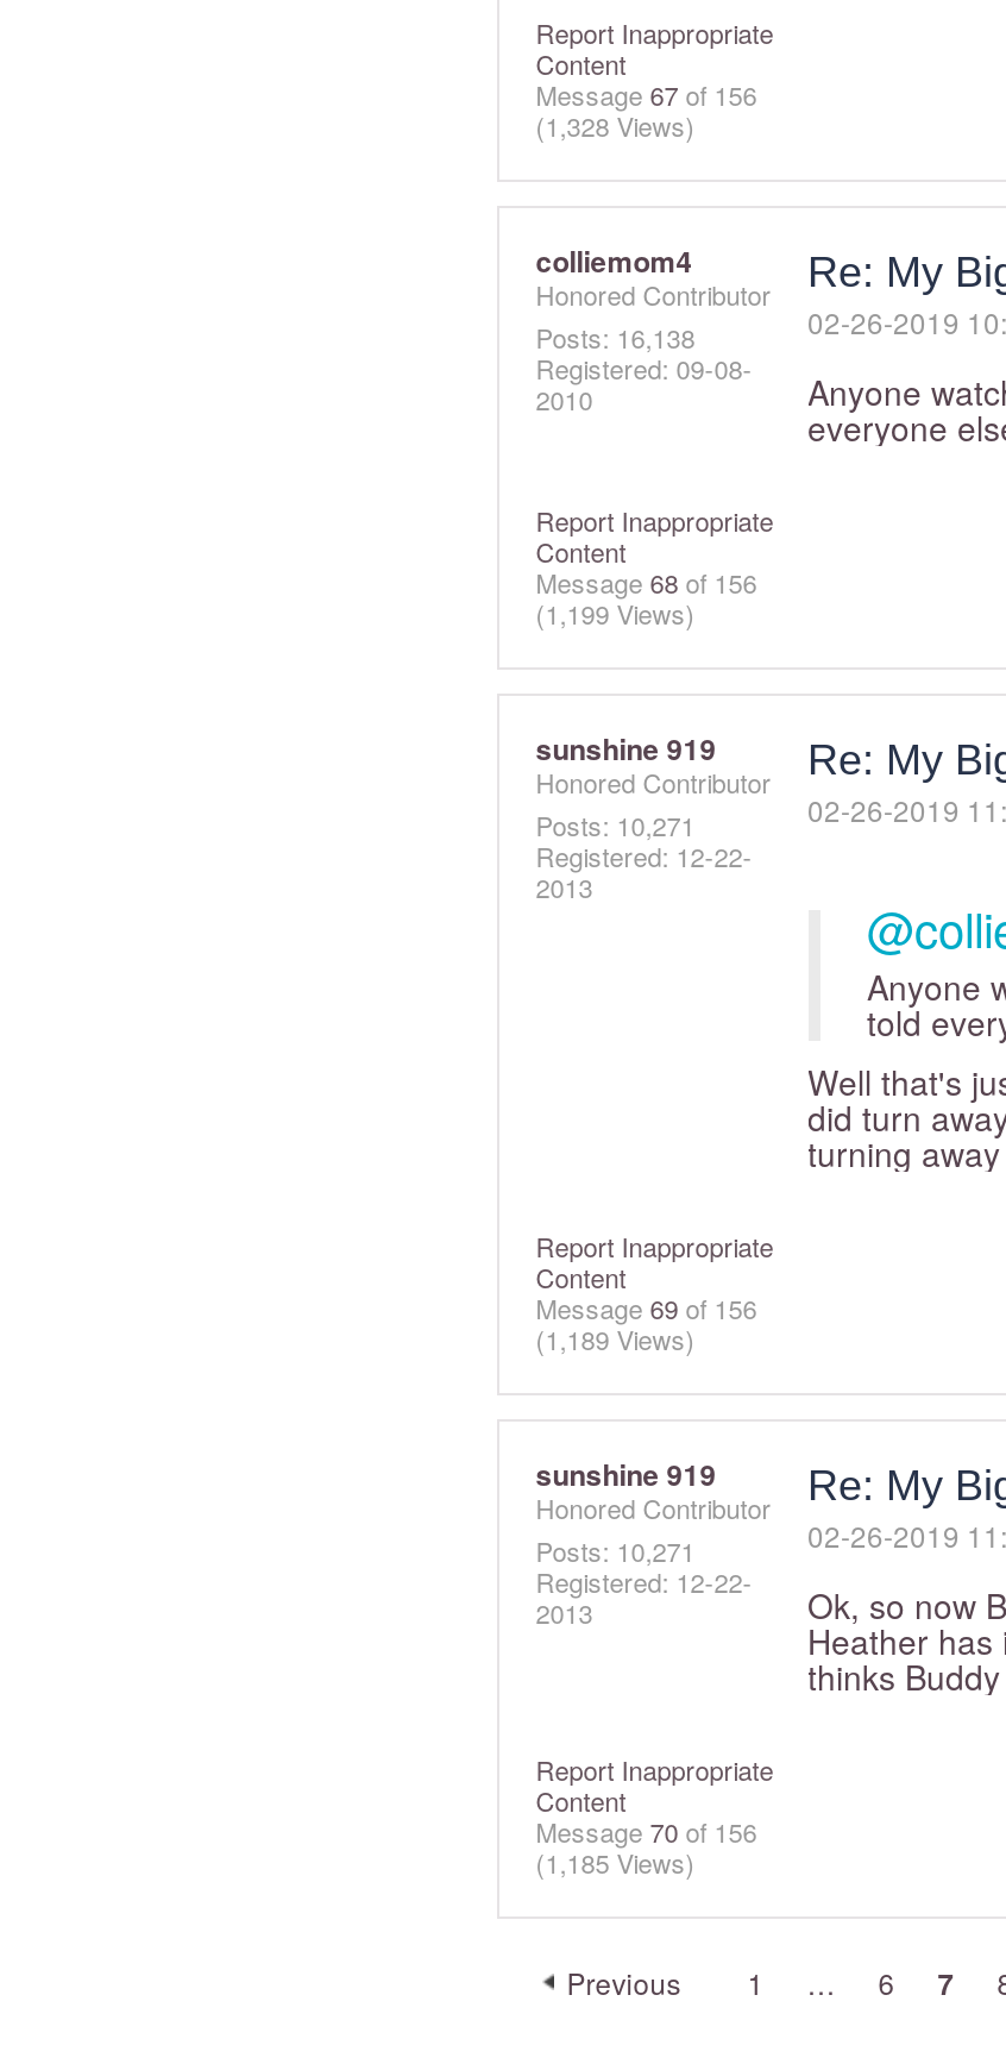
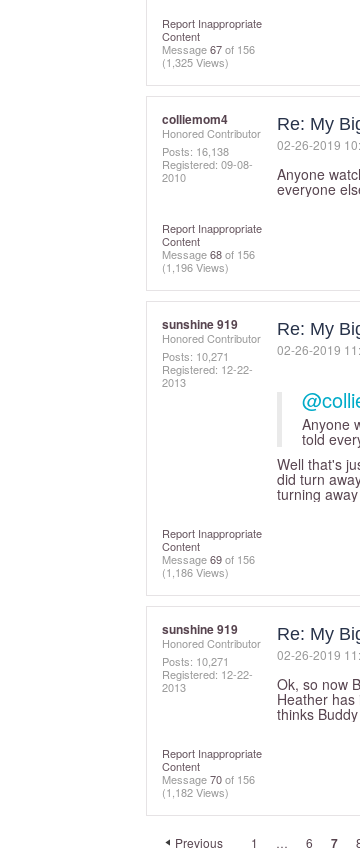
- (1,328 Views)
+ (1,325 Views)

- (1,199 Views)
+ (1,196 Views)

- (1,189 Views)
+ (1,186 Views)

- (1,185 Views)
+ (1,182 Views)
